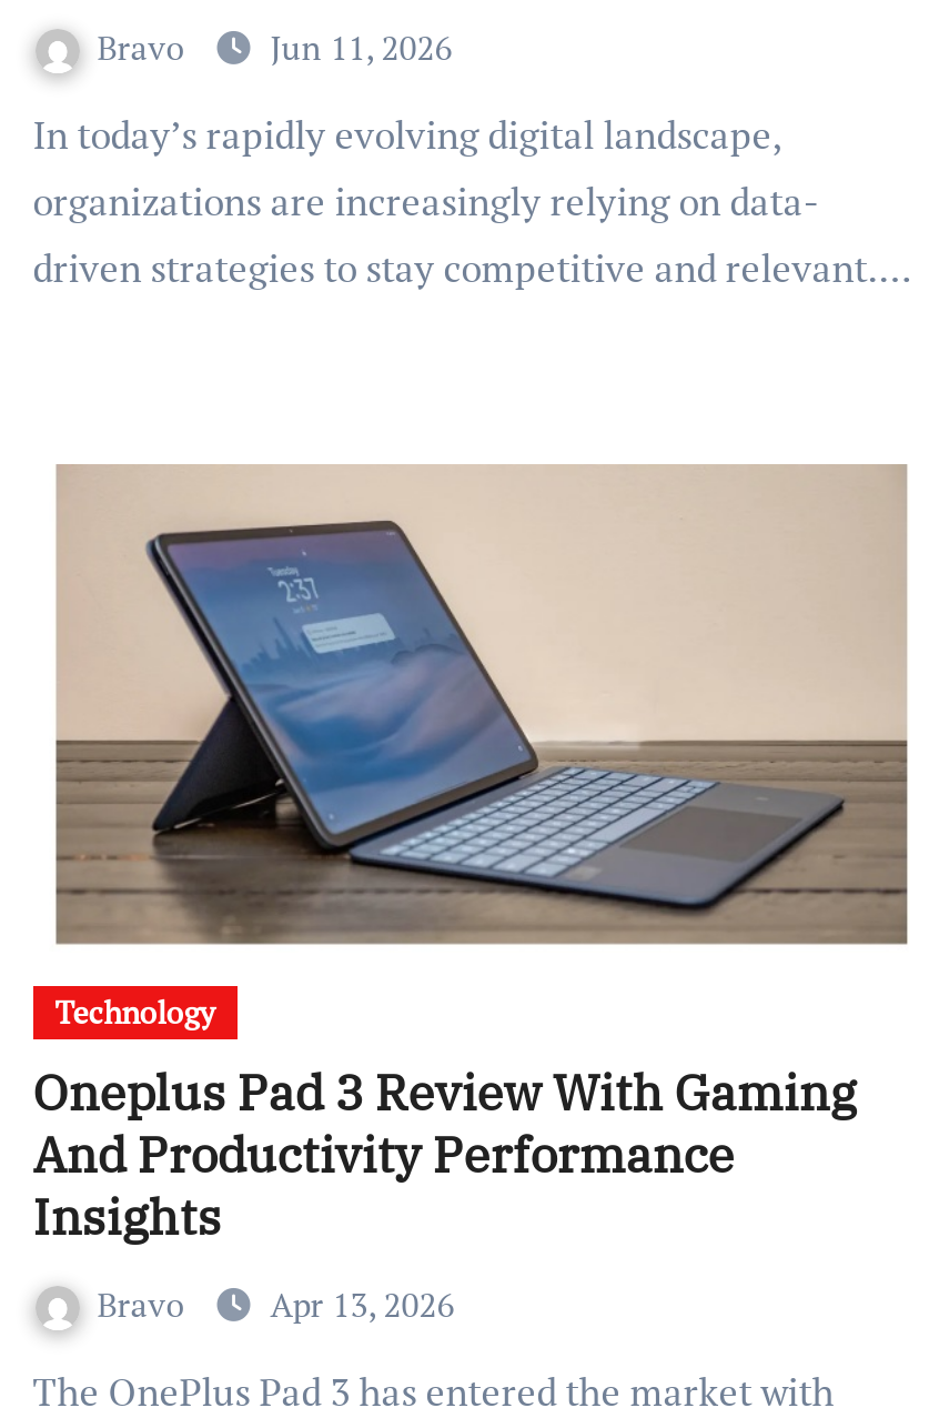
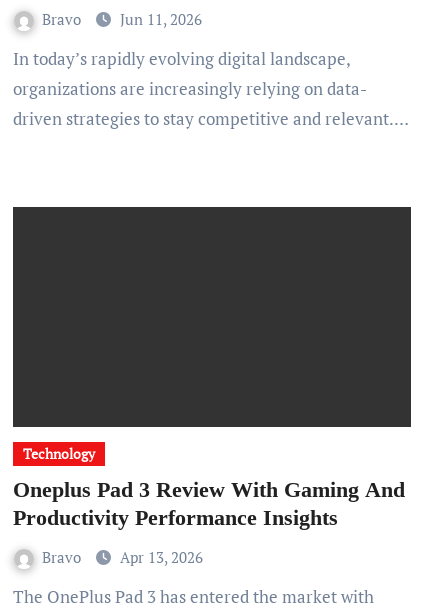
- [image]
